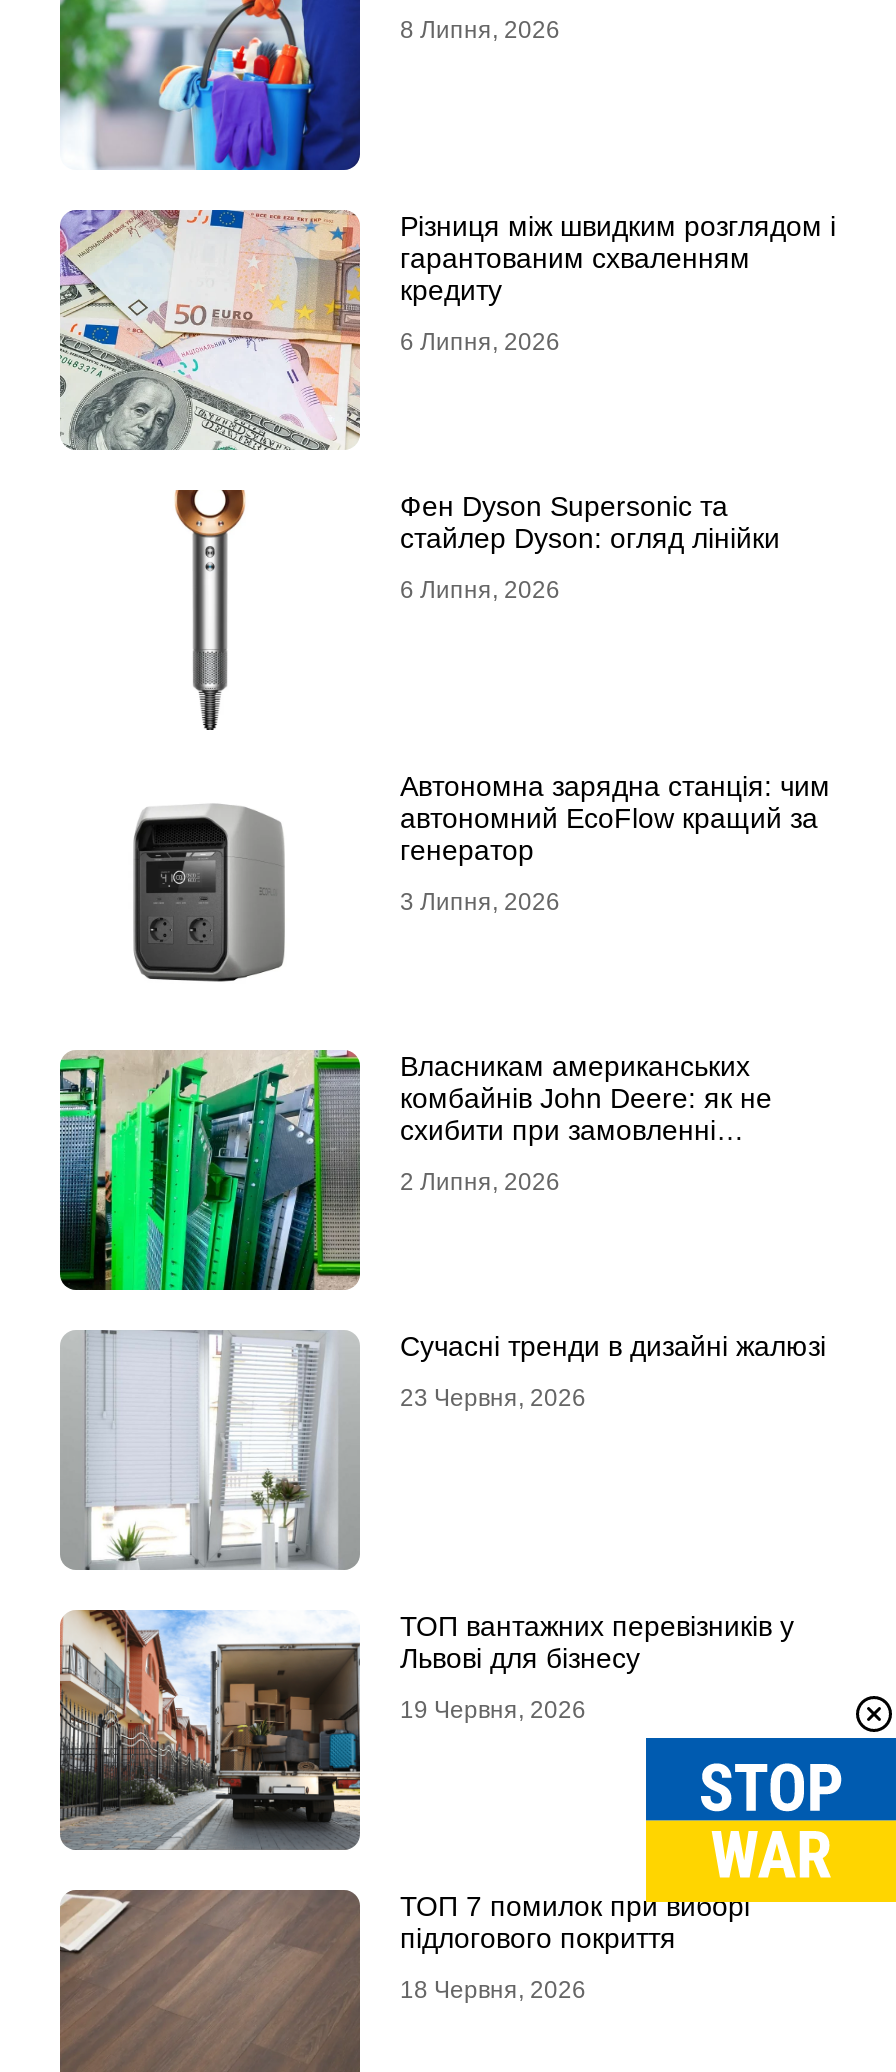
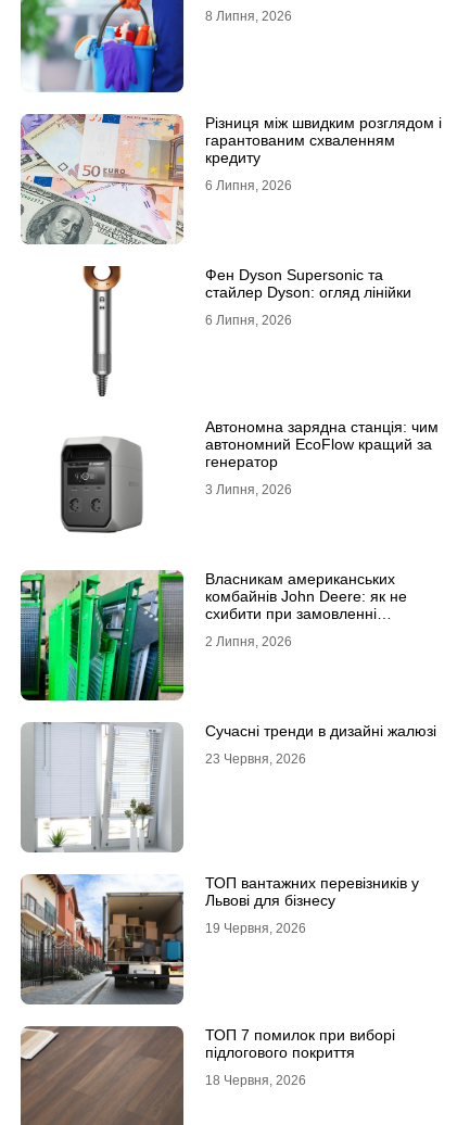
- [image]
